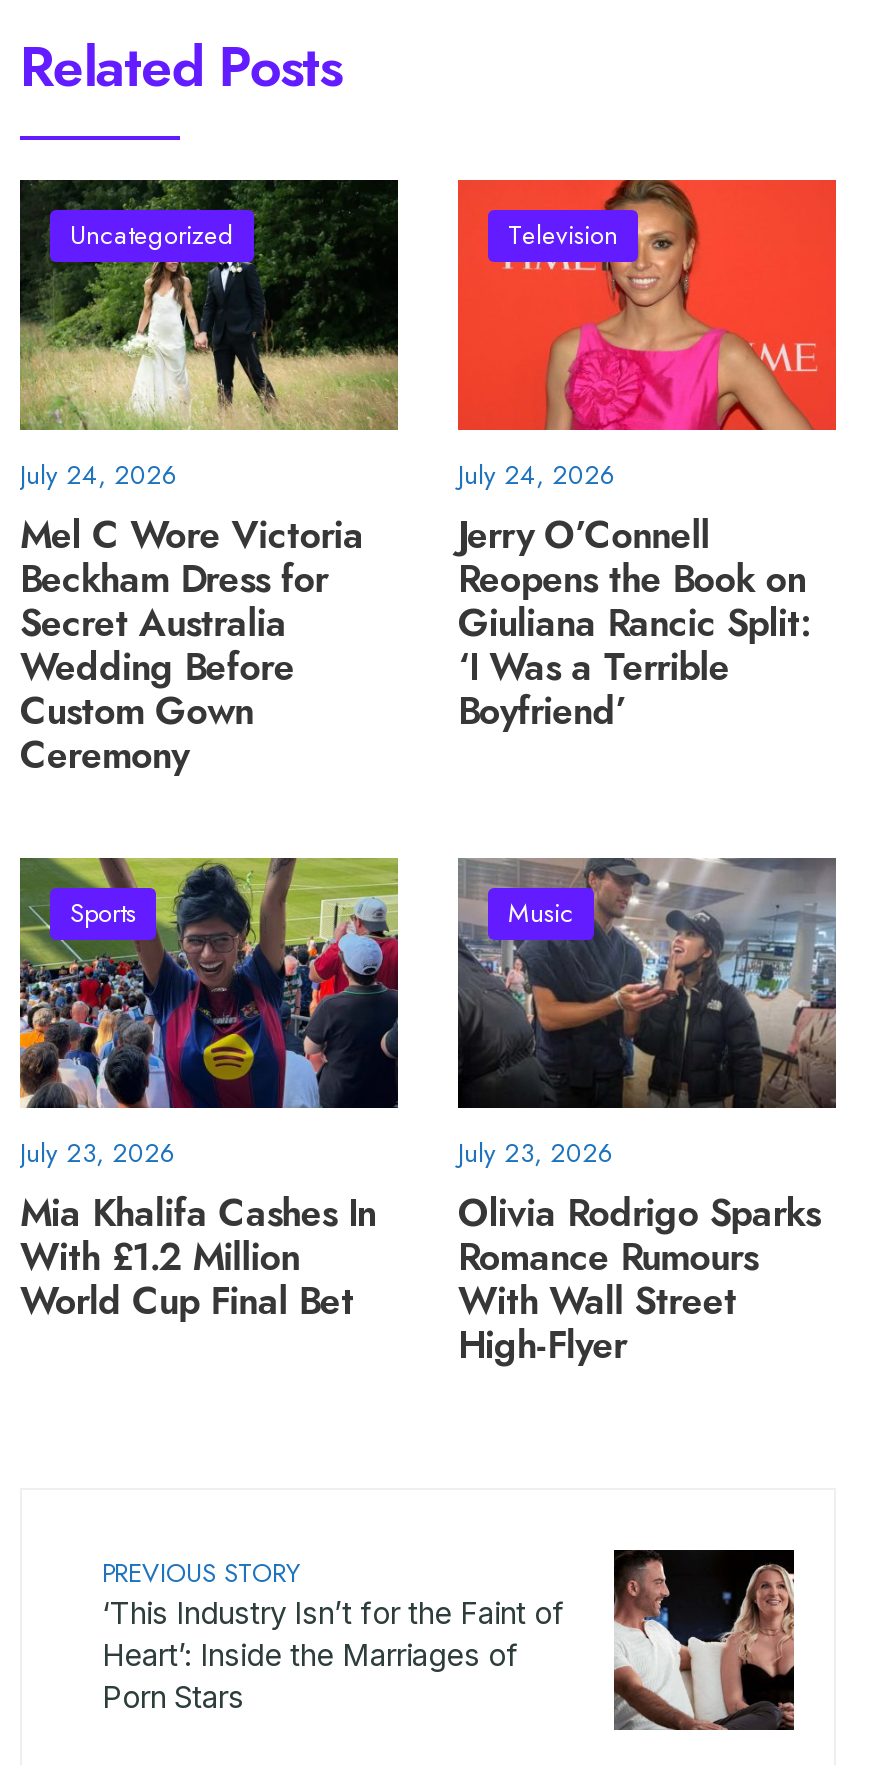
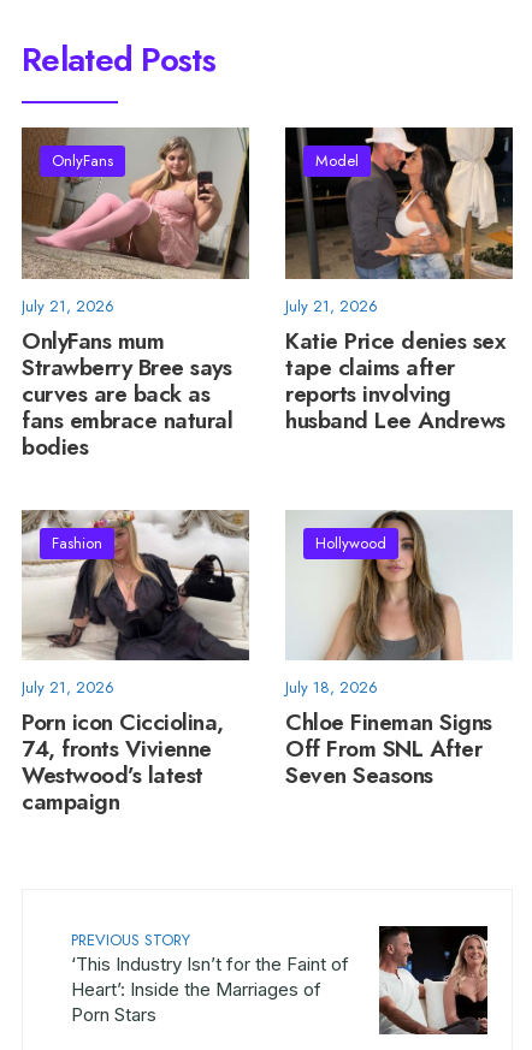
- [image]
- Uncategorized
+ [image]
+ OnlyFans

- [image]
- Television
+ [image]
+ Model

- July 24, 2026
- Mel C Wore Victoria
- Beckham Dress for
- Secret Australia
- Wedding Before
- Custom Gown
- Ceremony
+ July 21, 2026
+ OnlyFans mum
+ Strawberry Bree says
+ curves are back as
+ fans embrace natural
+ bodies

- July 24, 2026
- Jerry O’Connell
- Reopens the Book on
- Giuliana Rancic Split:
- ‘I Was a Terrible
- Boyfriend’
+ July 21, 2026
+ Katie Price denies sex
+ tape claims after
+ reports involving
+ husband Lee Andrews

- [image]
- Sports
+ [image]
+ Fashion

- [image]
- Music
+ [image]
+ Hollywood

- July 23, 2026
- Mia Khalifa Cashes In
- With £1.2 Million
- World Cup Final Bet
+ July 21, 2026
+ Porn icon Cicciolina,
+ 74, fronts Vivienne
+ Westwood’s latest
+ campaign

- July 23, 2026
- Olivia Rodrigo Sparks
- Romance Rumours
- With Wall Street
- High-Flyer
+ July 18, 2026
+ Chloe Fineman Signs
+ Off From SNL After
+ Seven Seasons
